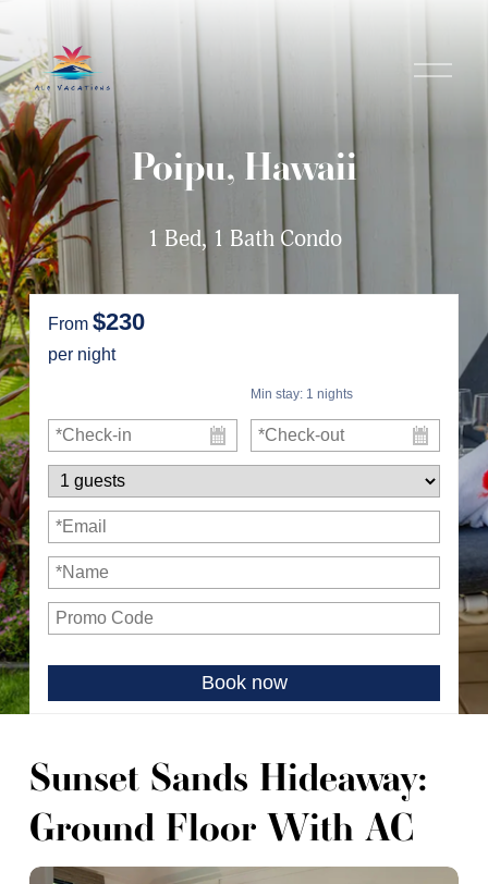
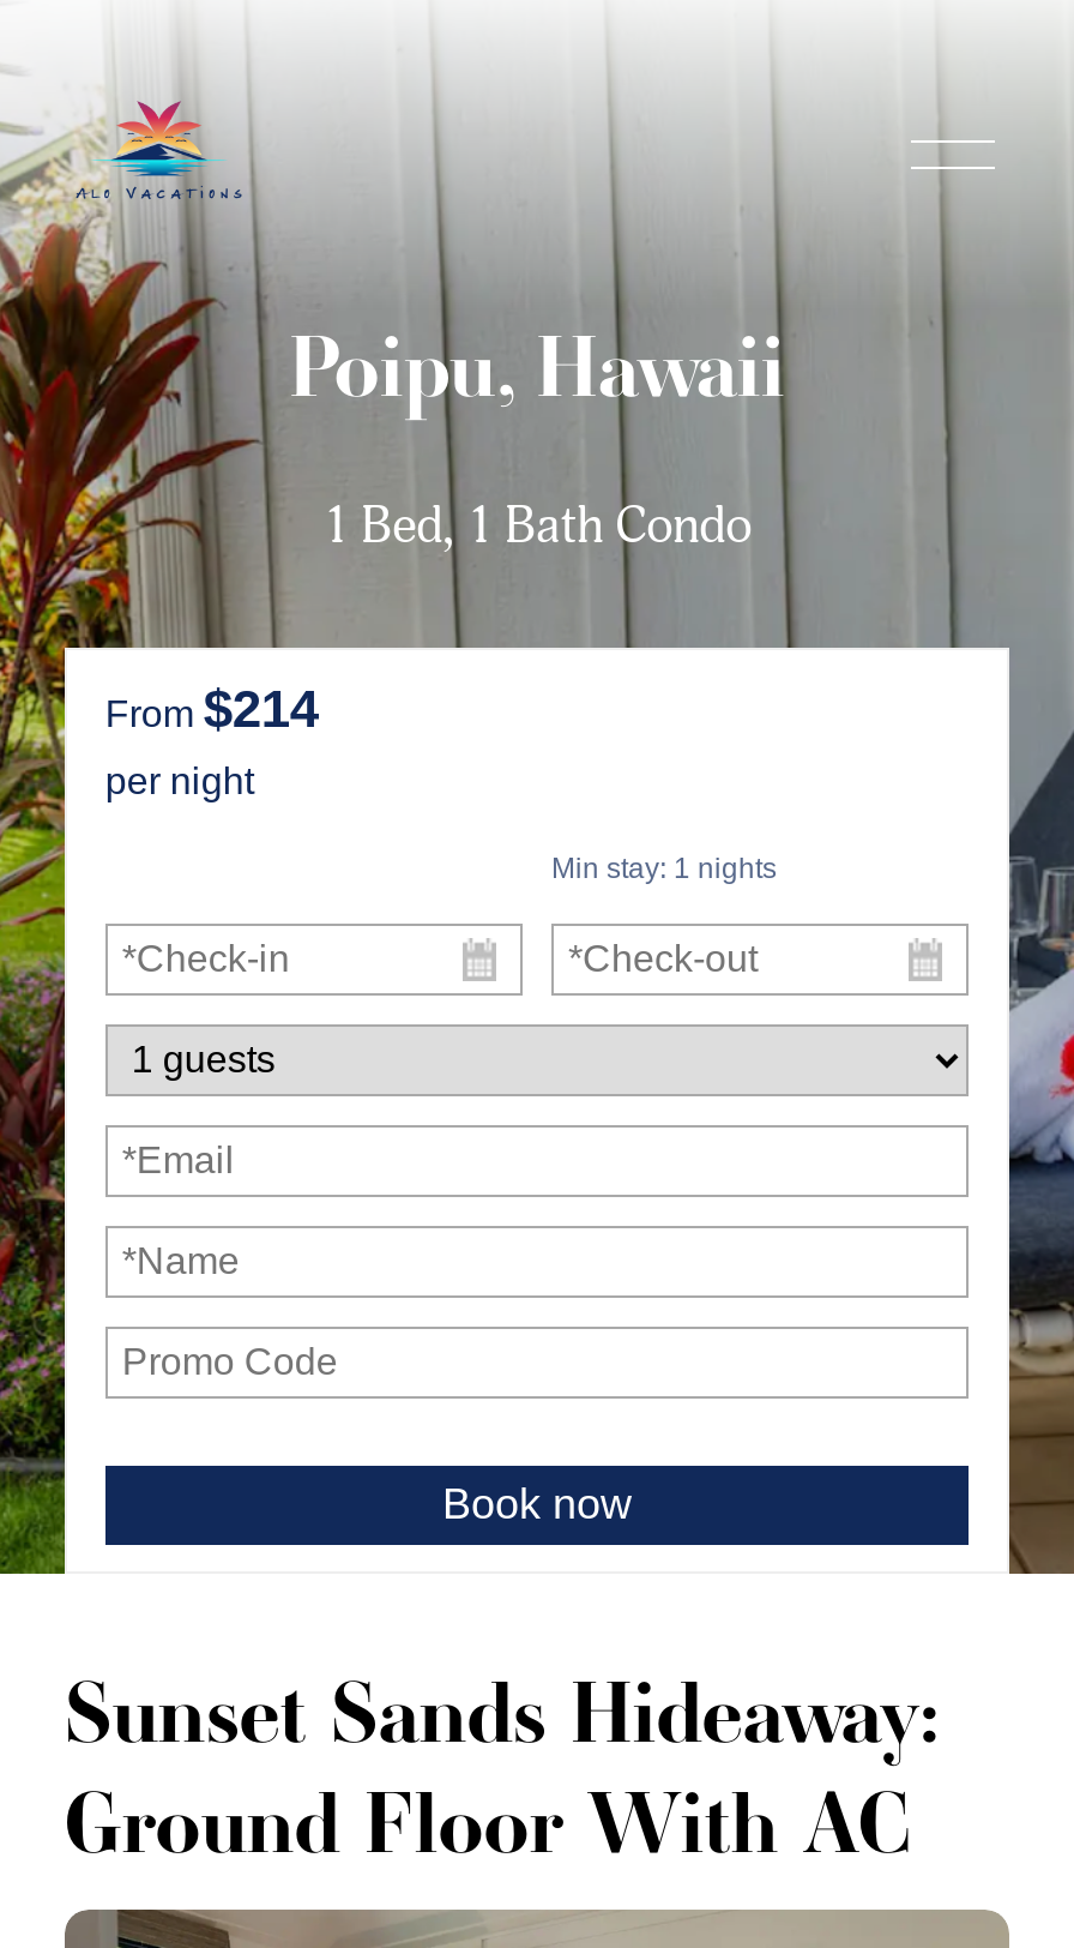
- From $230
+ From $214
